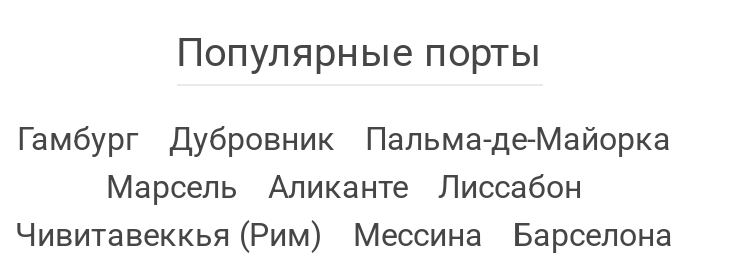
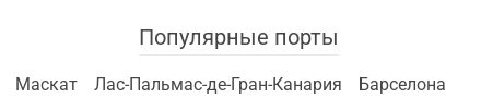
- Гамбург
- Дубровник
- Пальма-де-Майорка
- Марсель
- Аликанте
- Лиссабон
- Чивитавеккья (Рим)
- Мессина
+ Маскат
+ Лас-Пальмас-де-Гран-Канария
